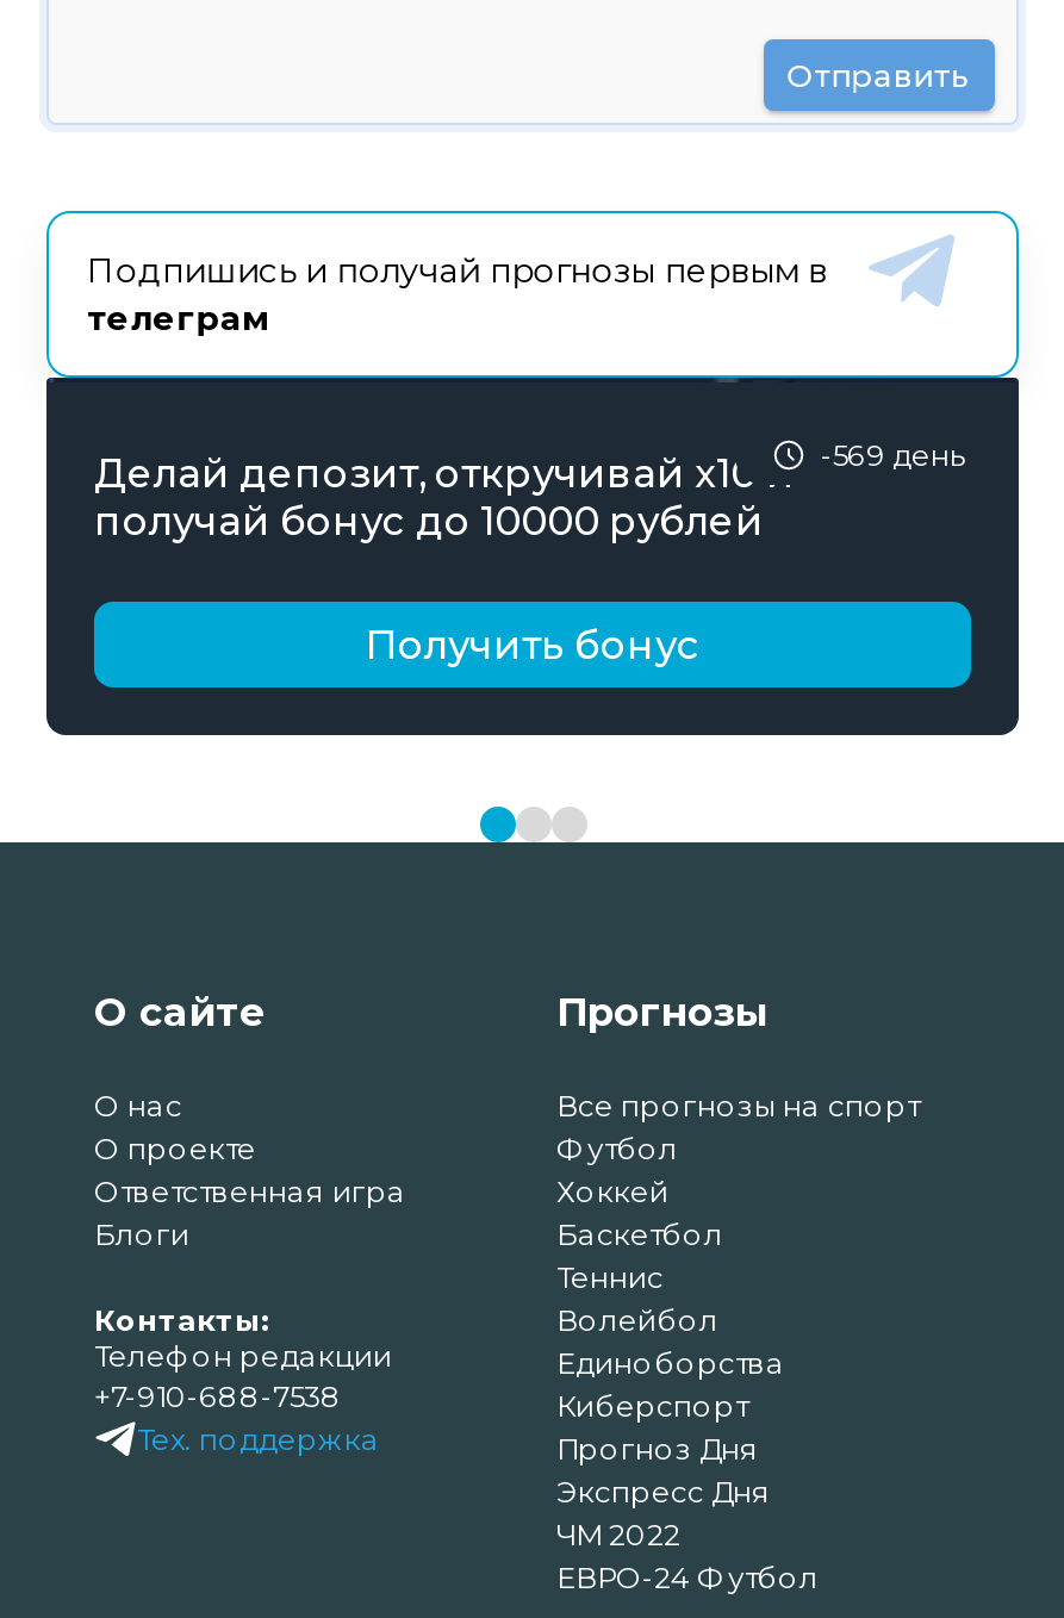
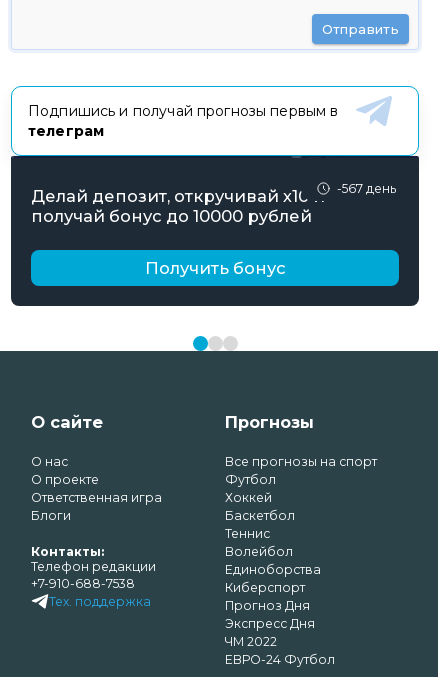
- -569 день
+ -567 день
